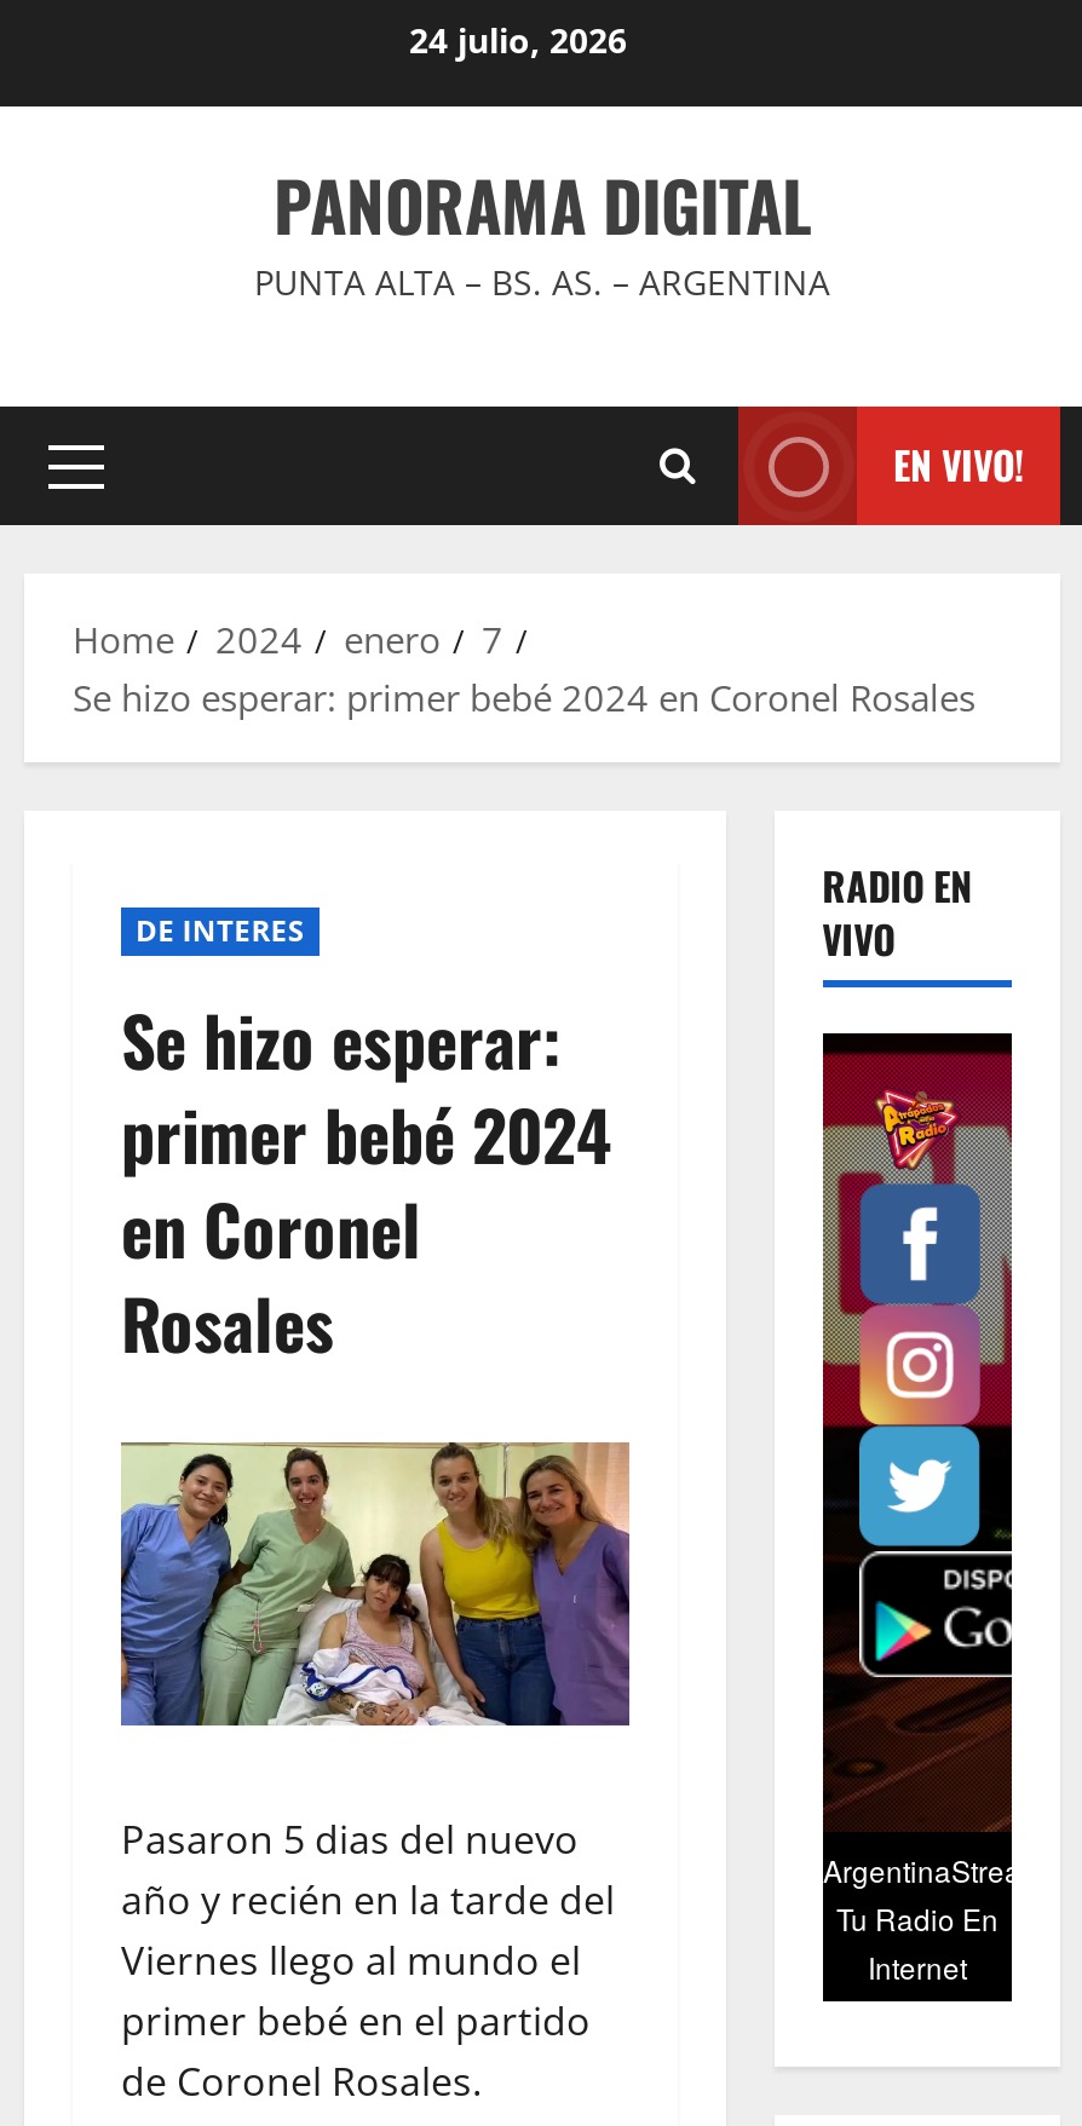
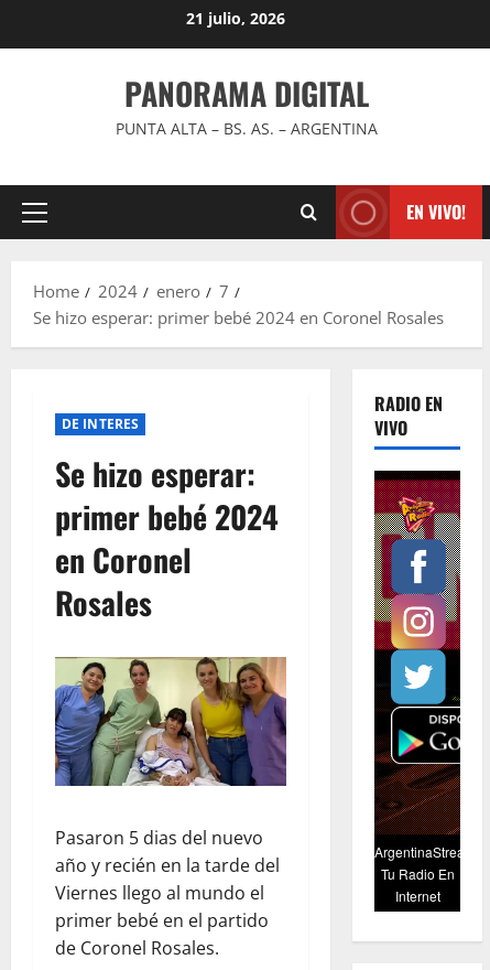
- 24 julio, 2026
+ 21 julio, 2026
